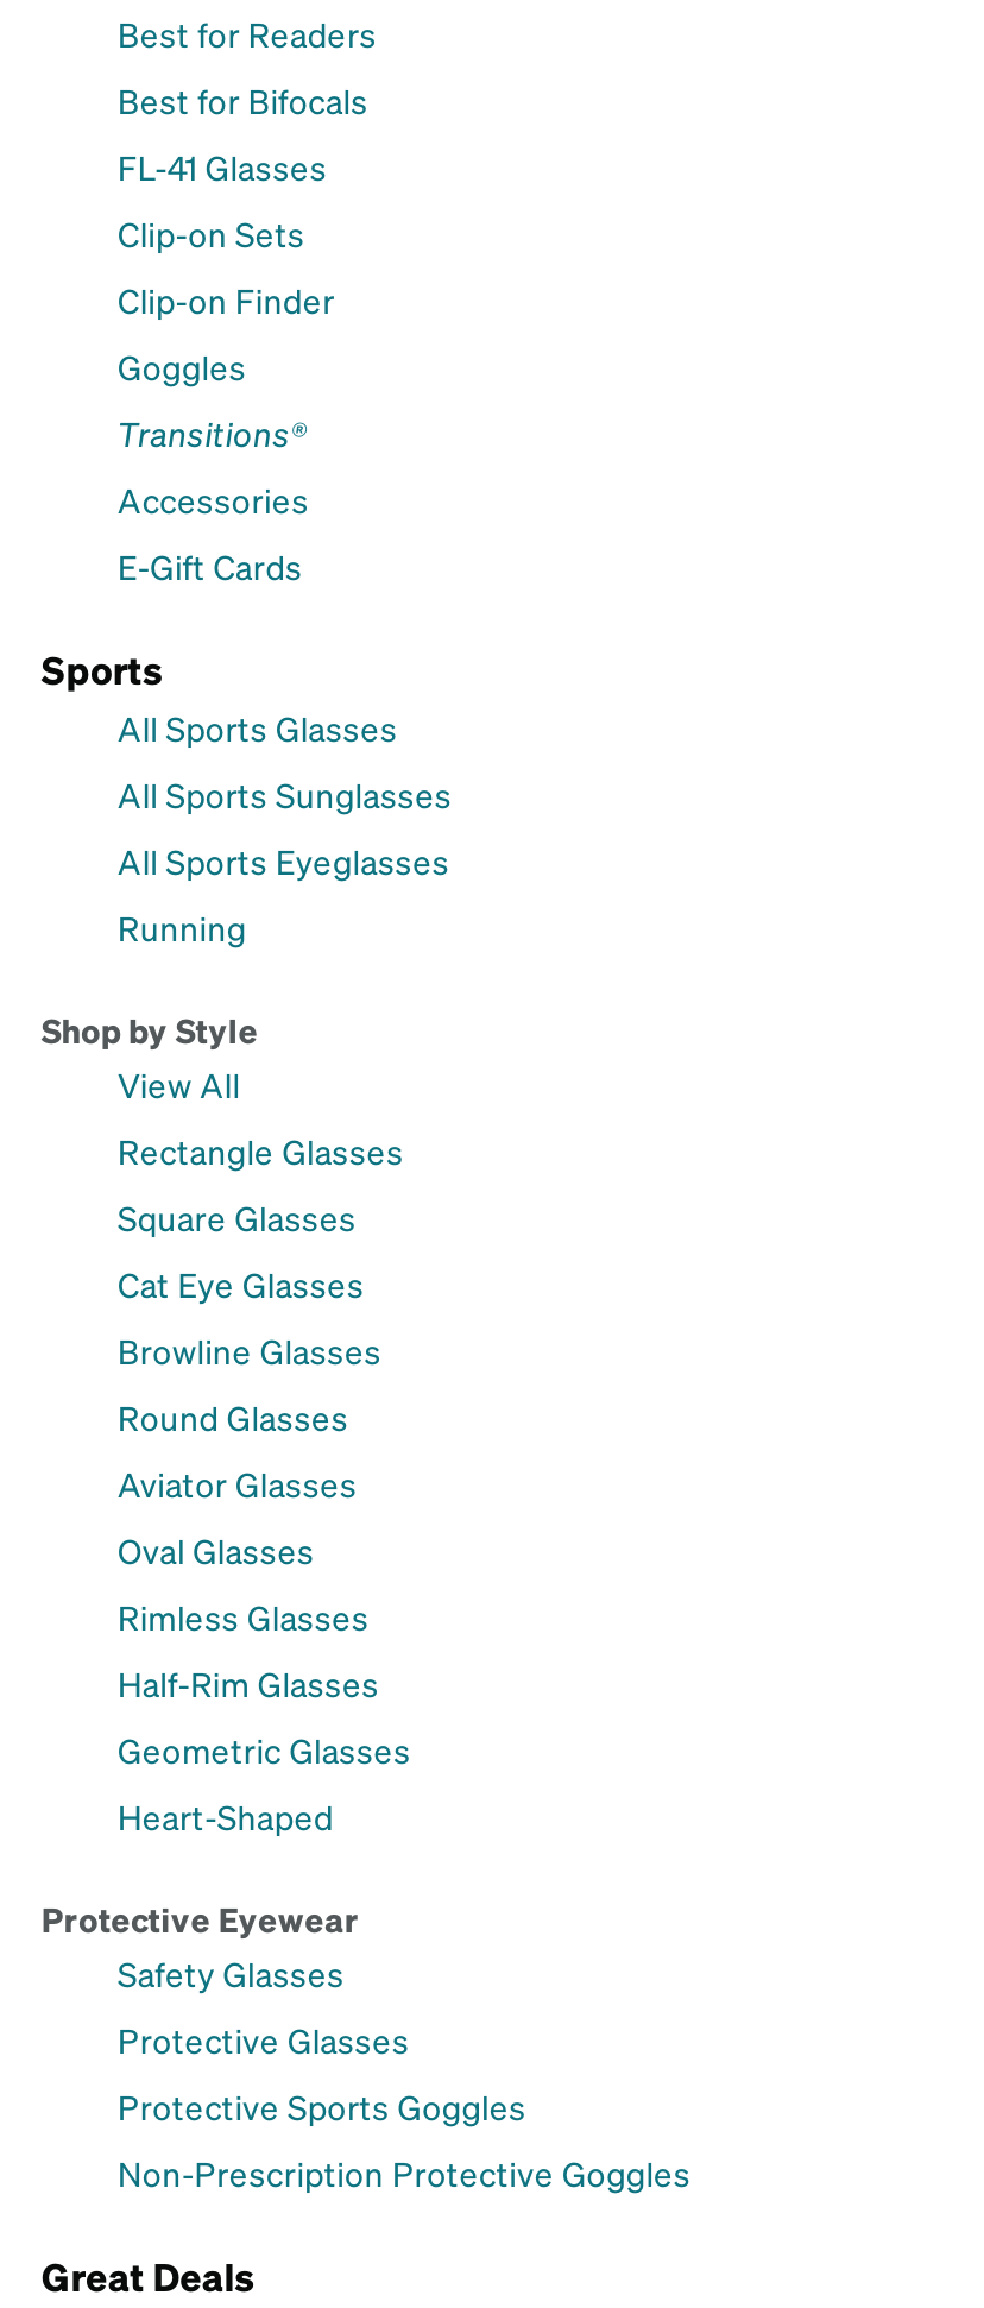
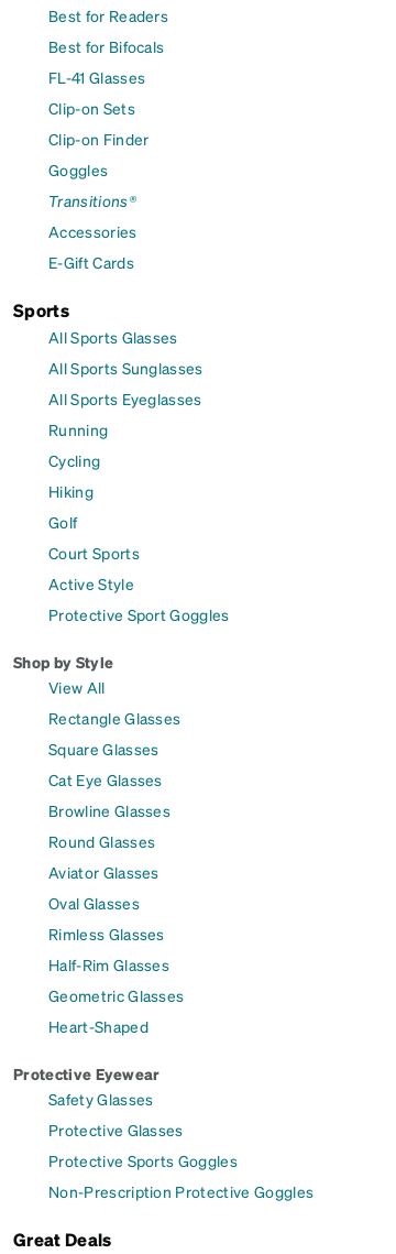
+ Cycling
+ Hiking
+ Golf
+ Court Sports
+ Active Style
+ Protective Sport Goggles
